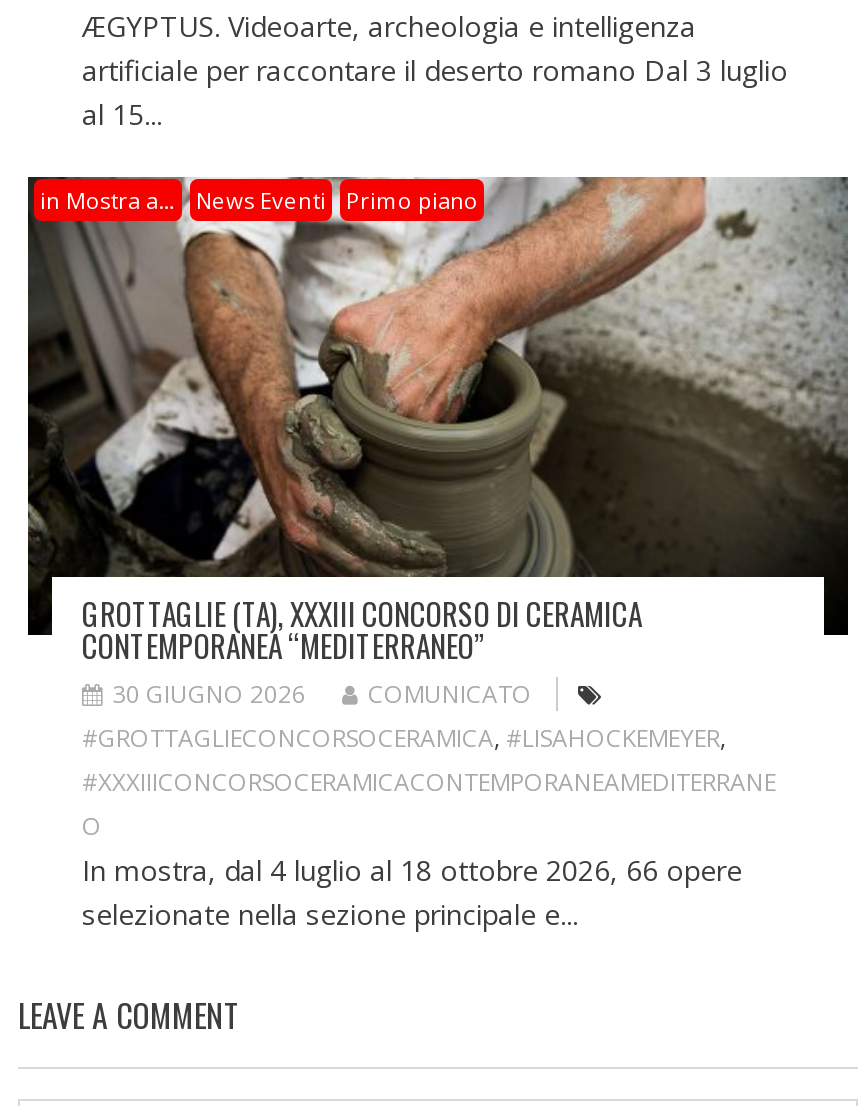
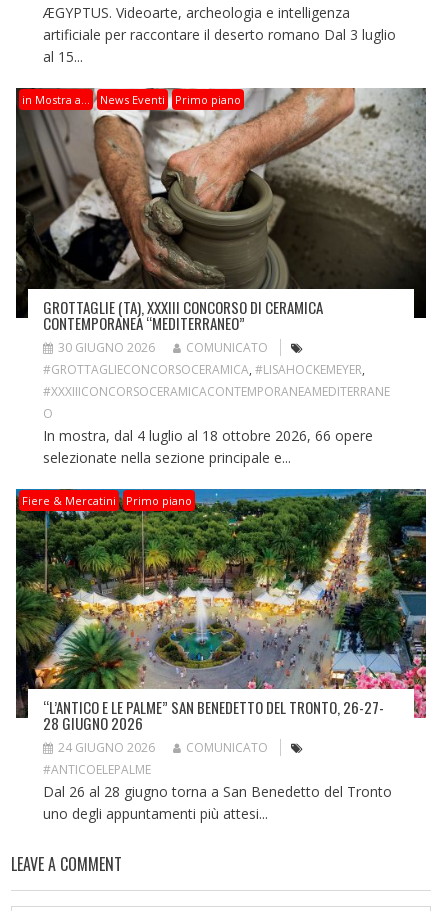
+ [image]
+ Fiere & Mercatini
+ Primo piano

+ “L’ANTICO E LE PALME” SAN BENEDETTO DEL TRONTO, 26-27-
+ 28 GIUGNO 2026
+ 24 GIUGNO 2026
+ COMUNICATO
+ #ANTICOELEPALME
+ Dal 26 al 28 giugno torna a San Benedetto del Tronto
+ uno degli appuntamenti più attesi...
